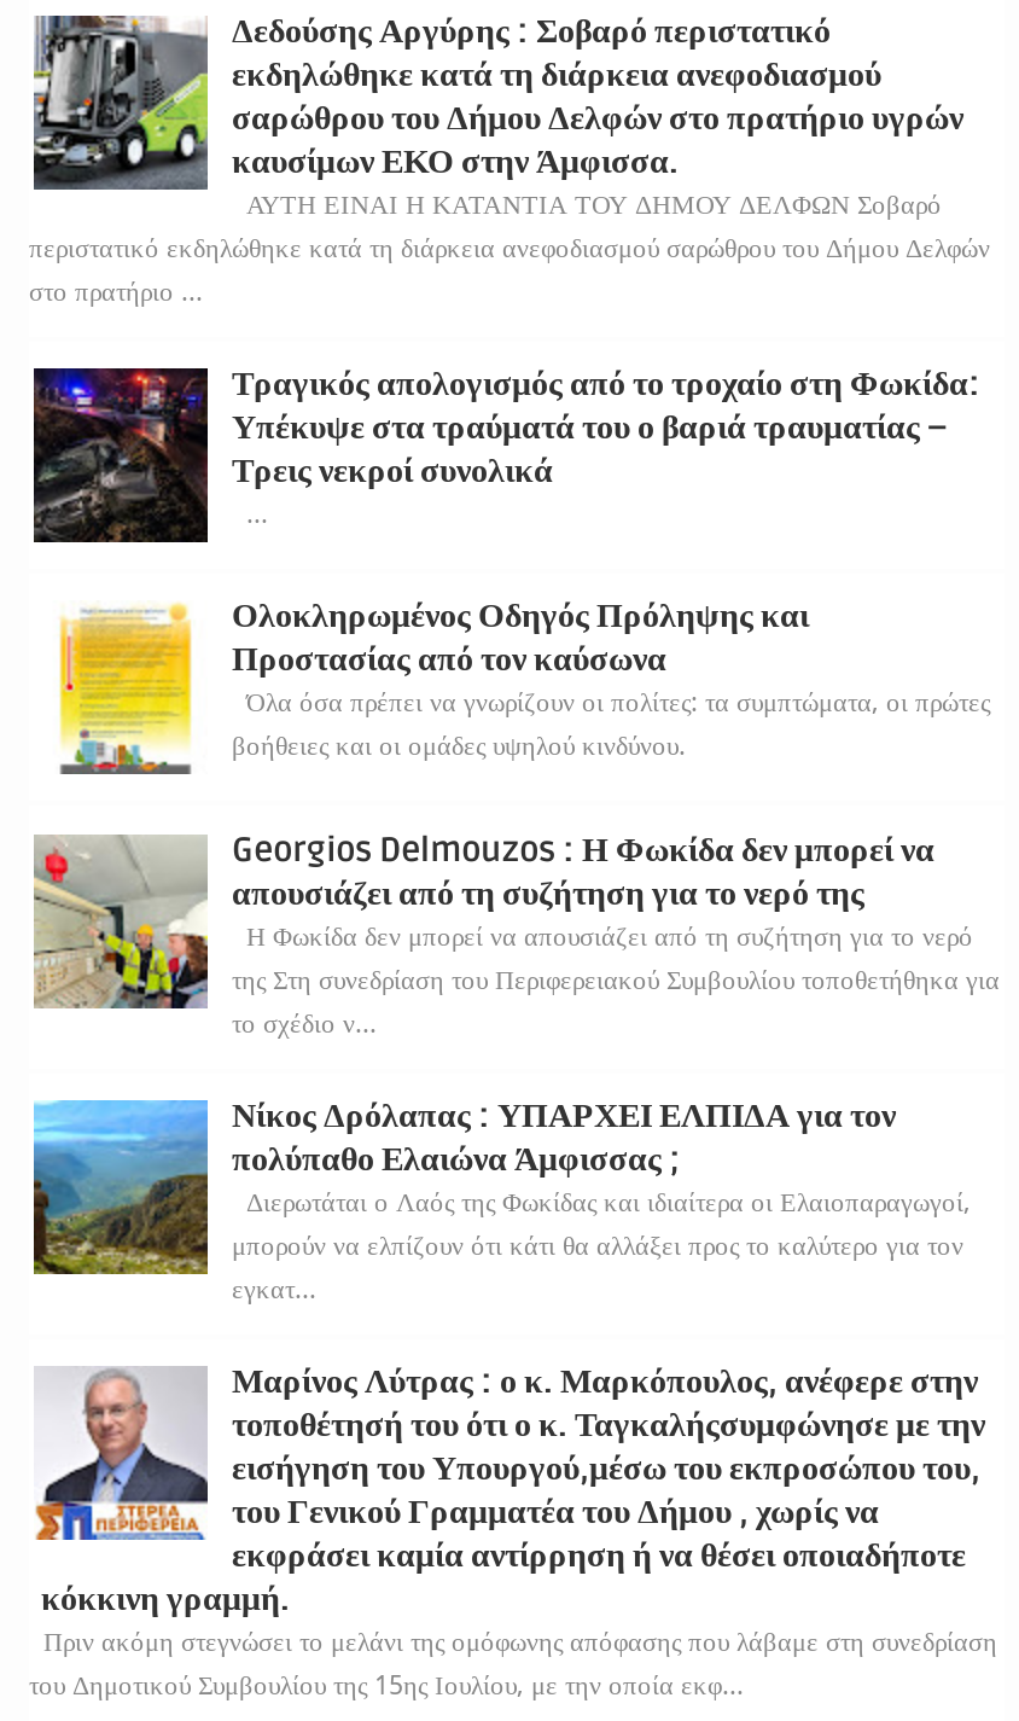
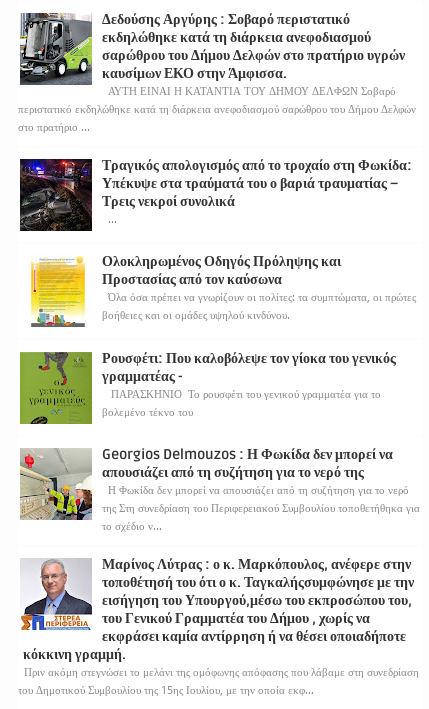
+ [image]
+ Ρουσφέτι: Που καλοβόλεψε τον γίοκα του γενικός
+ γραμματέας -
+ ΠΑΡΑΣΚΗΝΙΟ Το ρουσφέτι του γενικού γραμματέα για το
+ βολεμένο τέκνο του

moved down: [image] | απουσιάζει από τη συζήτηση για το νερό της | Η Φωκίδα δεν μπορεί να απουσιάζει από τη συζήτηση για το νερό | της Στη συνεδρίαση του Περιφερειακού Συμβουλίου τοποθετήθηκα για | το σχέδιο ν...

- [image]
- Νίκος Δρόλαπας : ΥΠΑΡΧΕΙ ΕΛΠΙΔΑ για τον
- πολύπαθο Ελαιώνα Άμφισσας ;
- Διερωτάται ο Λαός της Φωκίδας και ιδιαίτερα οι Ελαιοπαραγωγοί,
- μπορούν να ελπίζουν ότι κάτι θα αλλάξει προς το καλύτερο για τον
- εγκατ...
